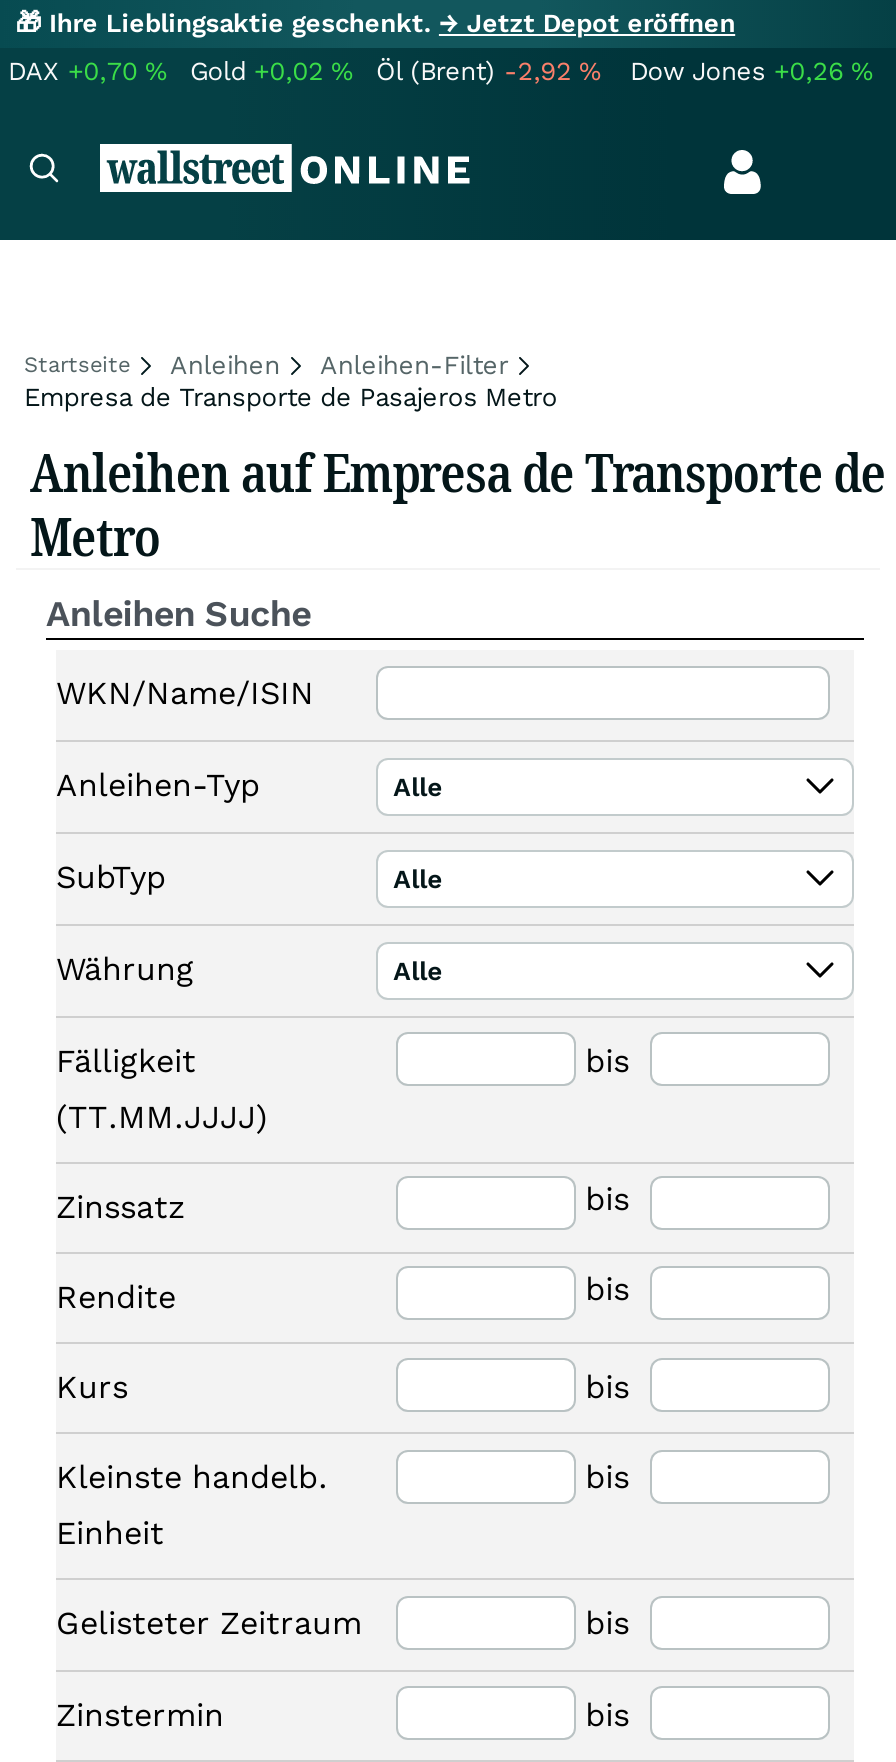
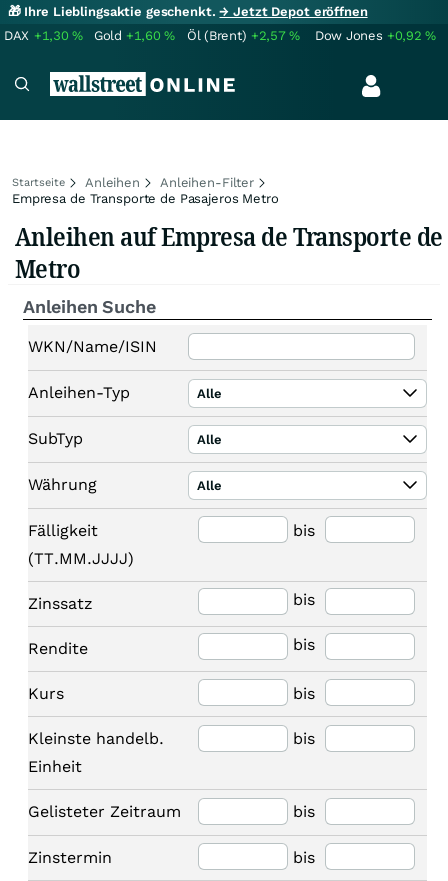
- DAX +0,70%
+ DAX +1,30%

- Gold +0,02%
+ Gold +1,60%

- Öl (Brent) -2,92%
+ Öl (Brent) +2,57%

- Dow Jones +0,26%
+ Dow Jones +0,92%
